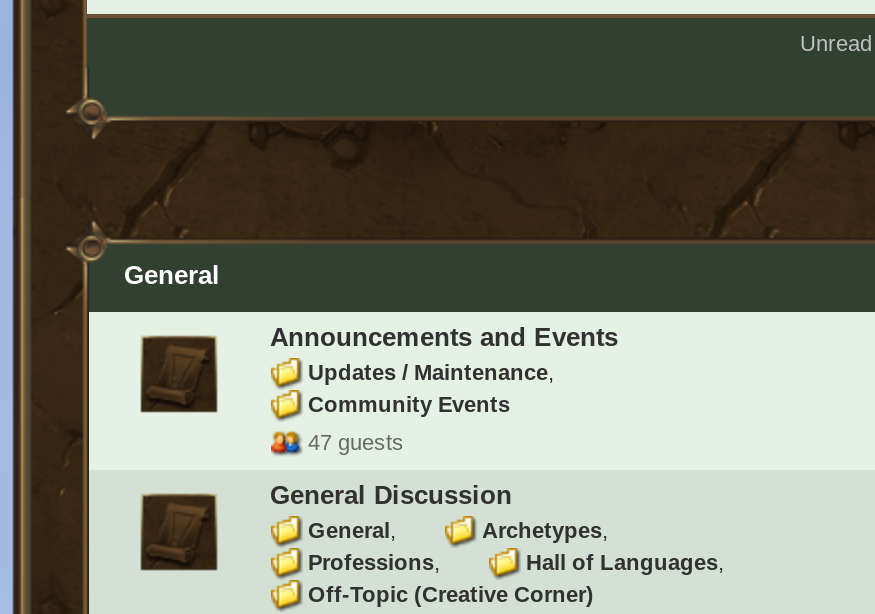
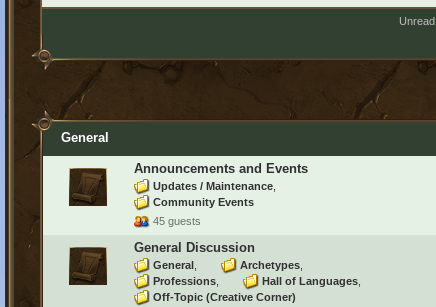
- 47 guests
+ 45 guests
